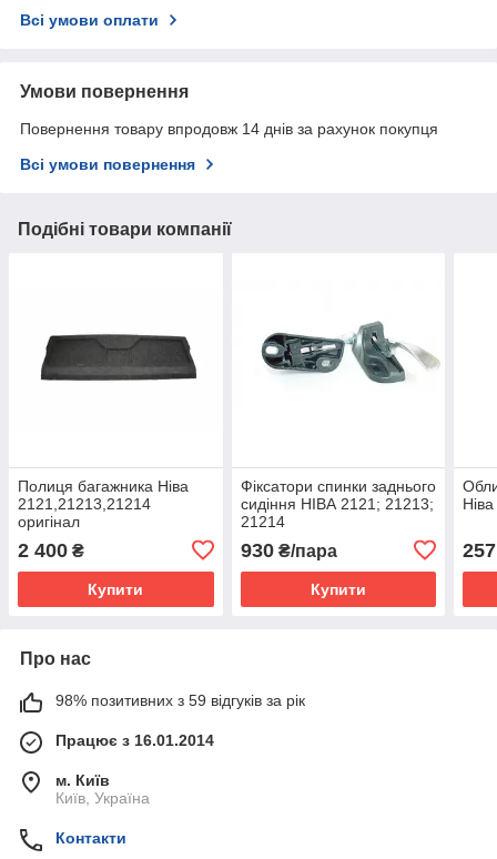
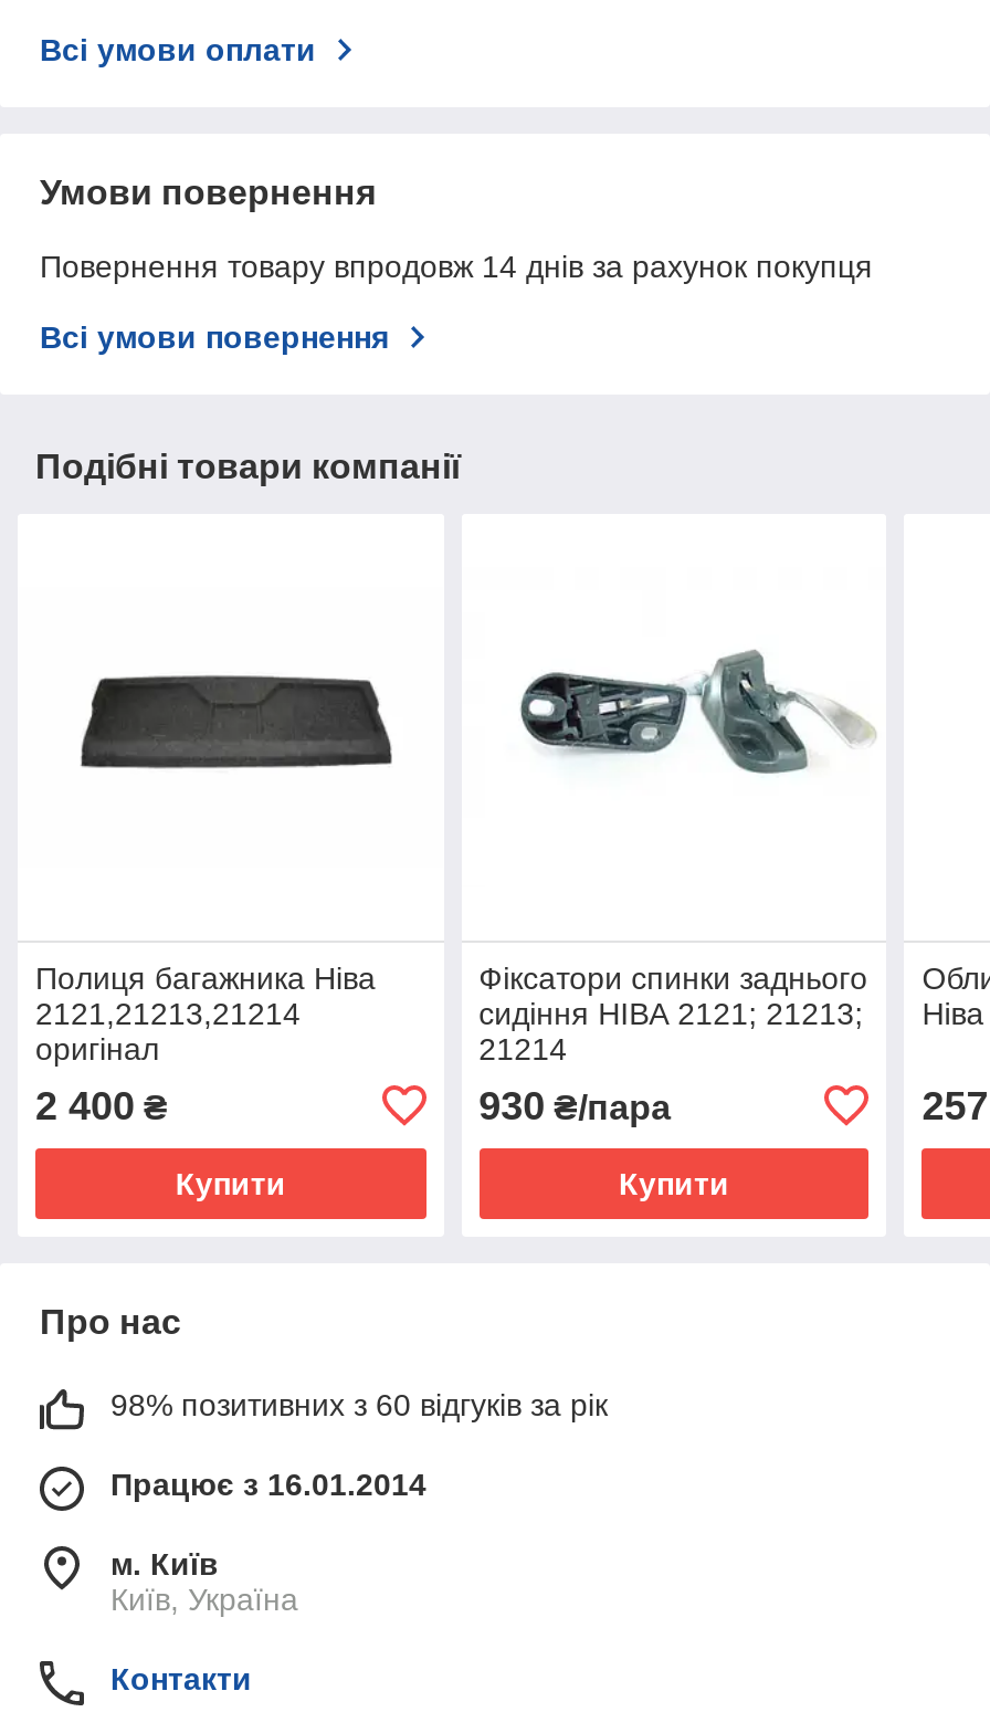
- 98% позитивних з 59 відгуків за рік
+ 98% позитивних з 60 відгуків за рік
